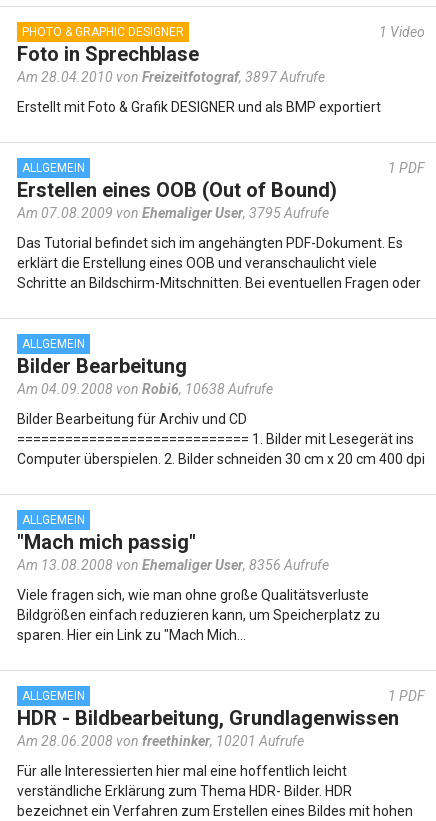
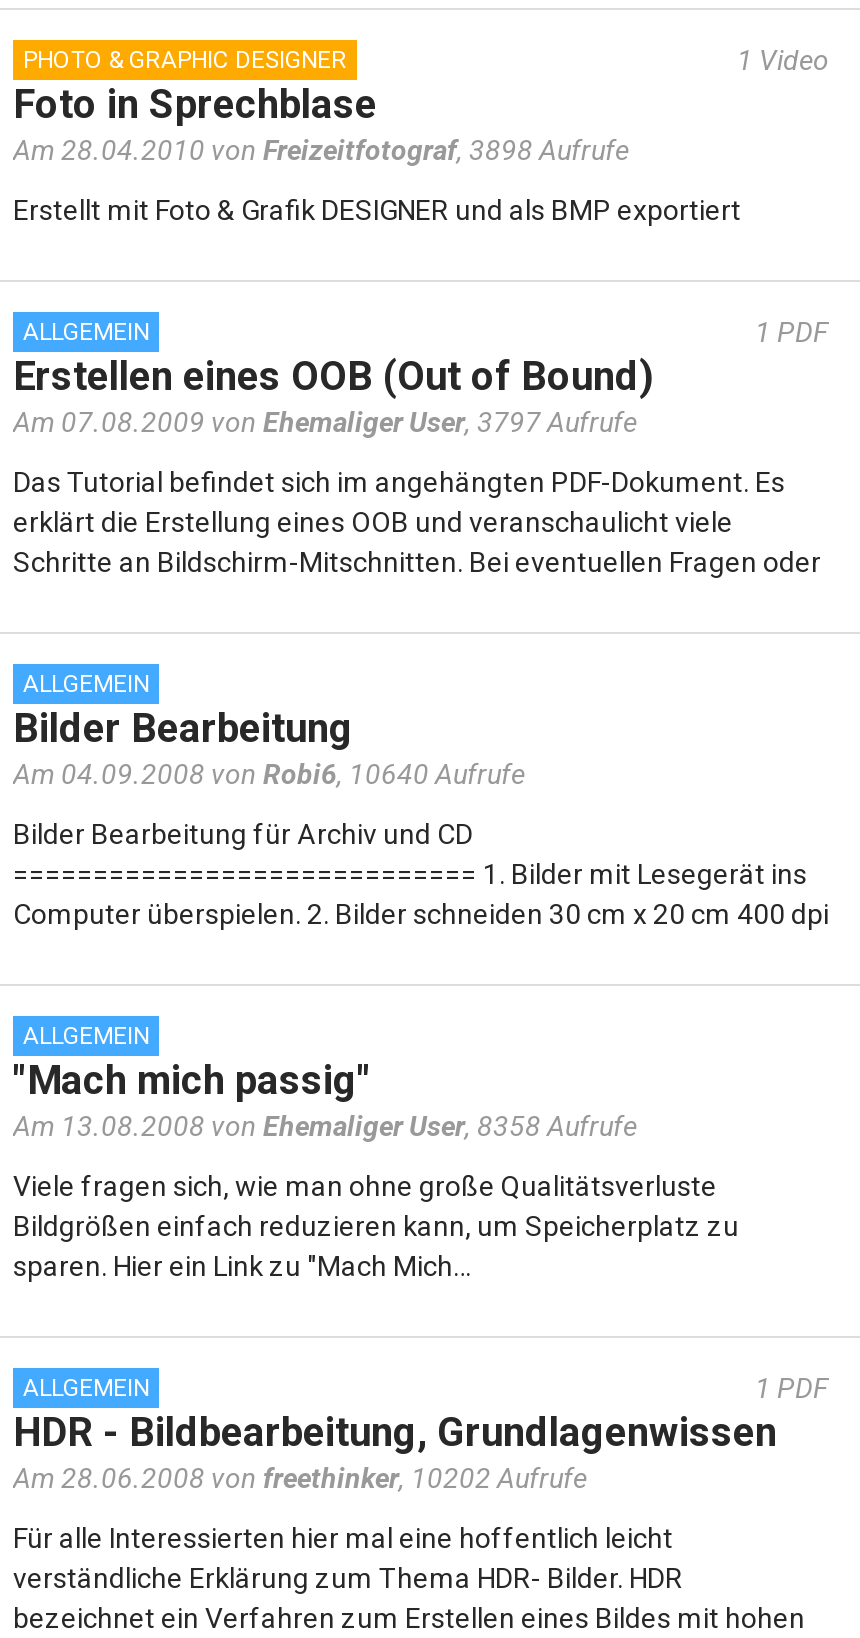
- Am 28.04.2010 von Freizeitfotograf, 3897 Aufrufe
+ Am 28.04.2010 von Freizeitfotograf, 3898 Aufrufe

- Am 07.08.2009 von Ehemaliger User, 3795 Aufrufe
+ Am 07.08.2009 von Ehemaliger User, 3797 Aufrufe

- Am 04.09.2008 von Robi6, 10638 Aufrufe
+ Am 04.09.2008 von Robi6, 10640 Aufrufe

- Am 13.08.2008 von Ehemaliger User, 8356 Aufrufe
+ Am 13.08.2008 von Ehemaliger User, 8358 Aufrufe

- Am 28.06.2008 von freethinker, 10201 Aufrufe
+ Am 28.06.2008 von freethinker, 10202 Aufrufe
